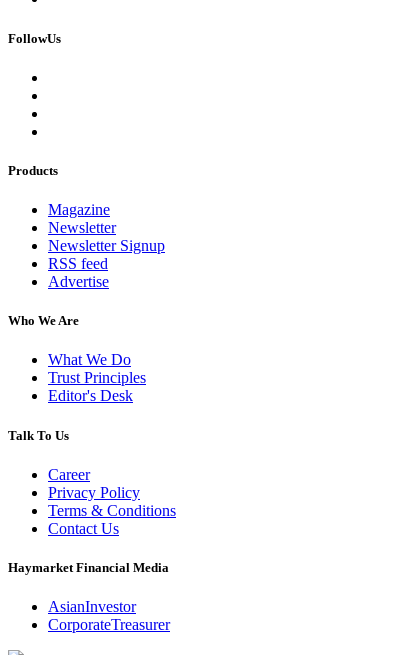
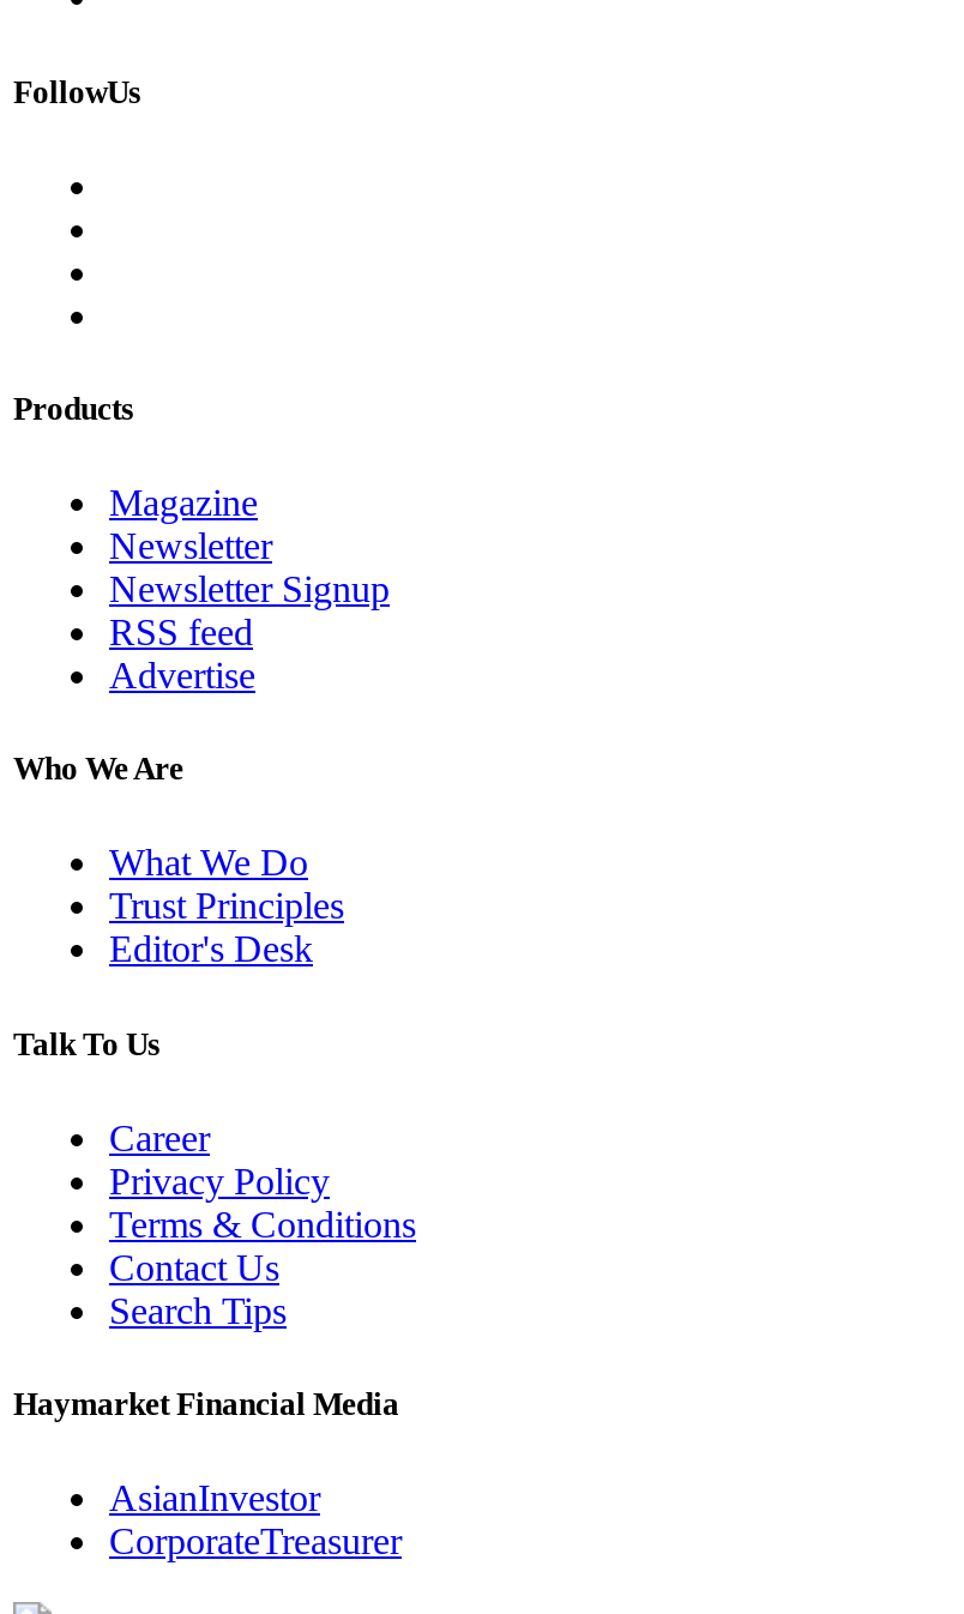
+ Search Tips
